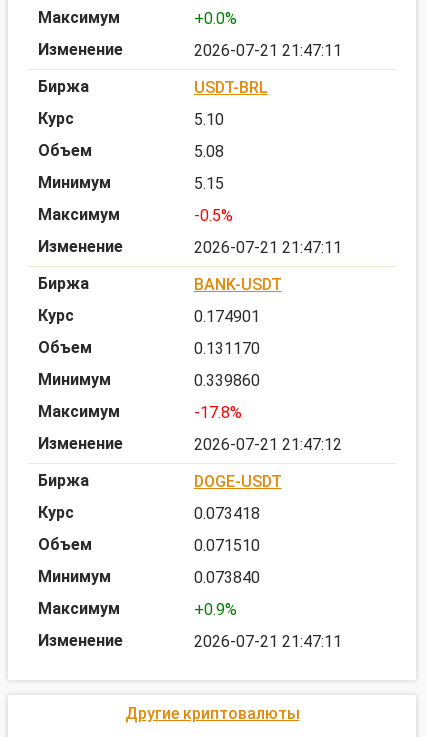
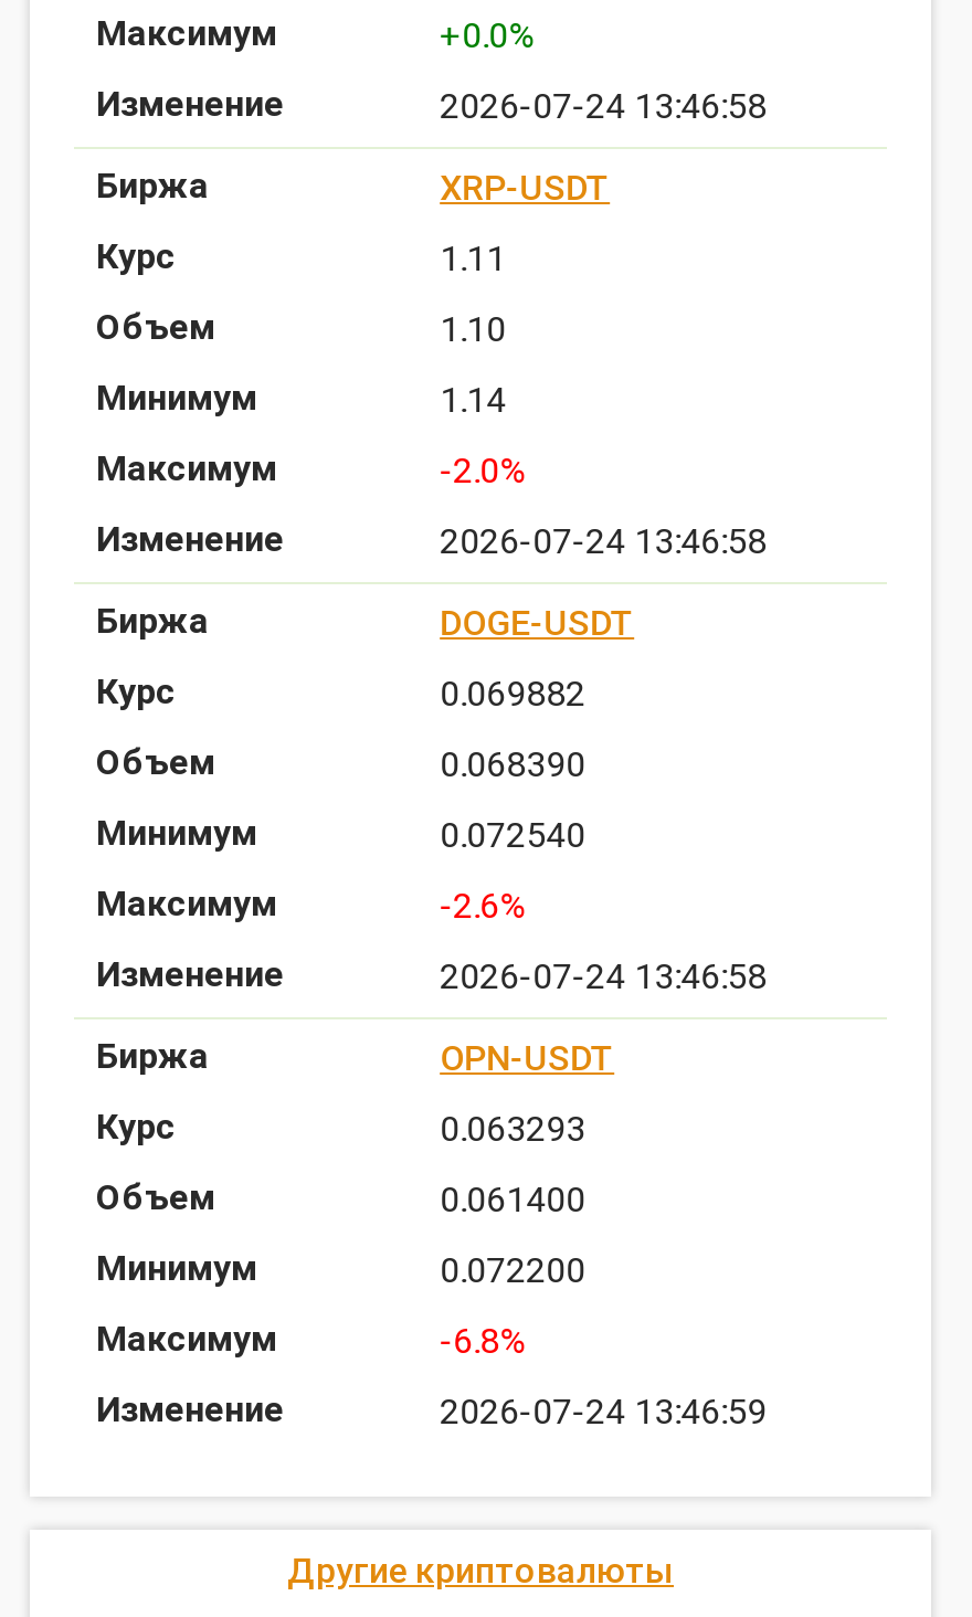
- 2026-07-21 21:47:11
- USDT-BRL
- 5.10
- 5.08
- 5.15
- -0.5%
- 2026-07-21 21:47:11
- BANK-USDT
- 0.174901
- 0.131170
- 0.339860
- -17.8%
- 2026-07-21 21:47:12
+ 2026-07-24 13:46:58
+ XRP-USDT
+ 1.11
+ 1.10
+ 1.14
+ -2.0%
+ 2026-07-24 13:46:58

moved up: DOGE-USDT

- 0.073418
- 0.071510
- 0.073840
- +0.9%
- 2026-07-21 21:47:11
+ 0.069882
+ 0.068390
+ 0.072540
+ -2.6%
+ 2026-07-24 13:46:58
+ OPN-USDT
+ 0.063293
+ 0.061400
+ 0.072200
+ -6.8%
+ 2026-07-24 13:46:59
